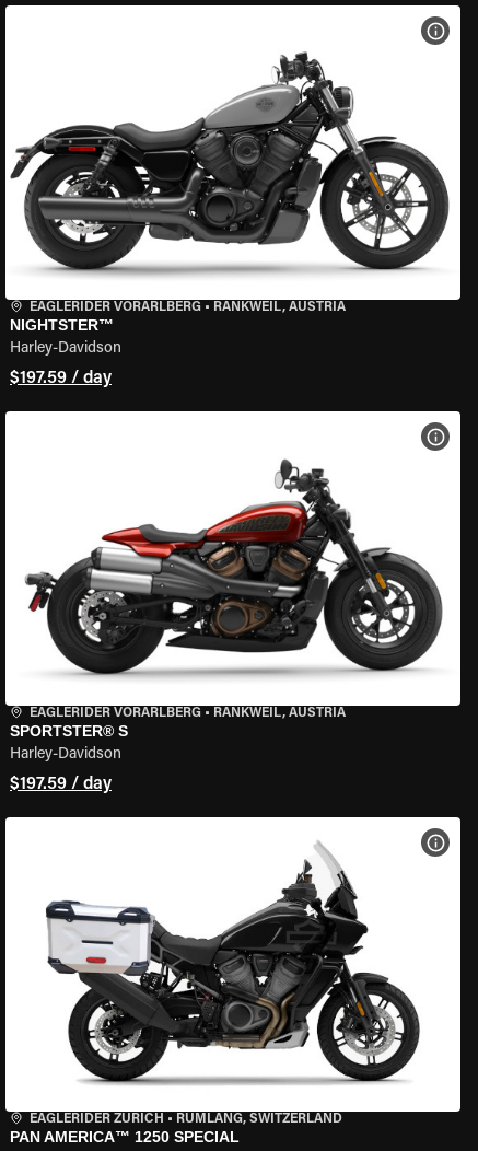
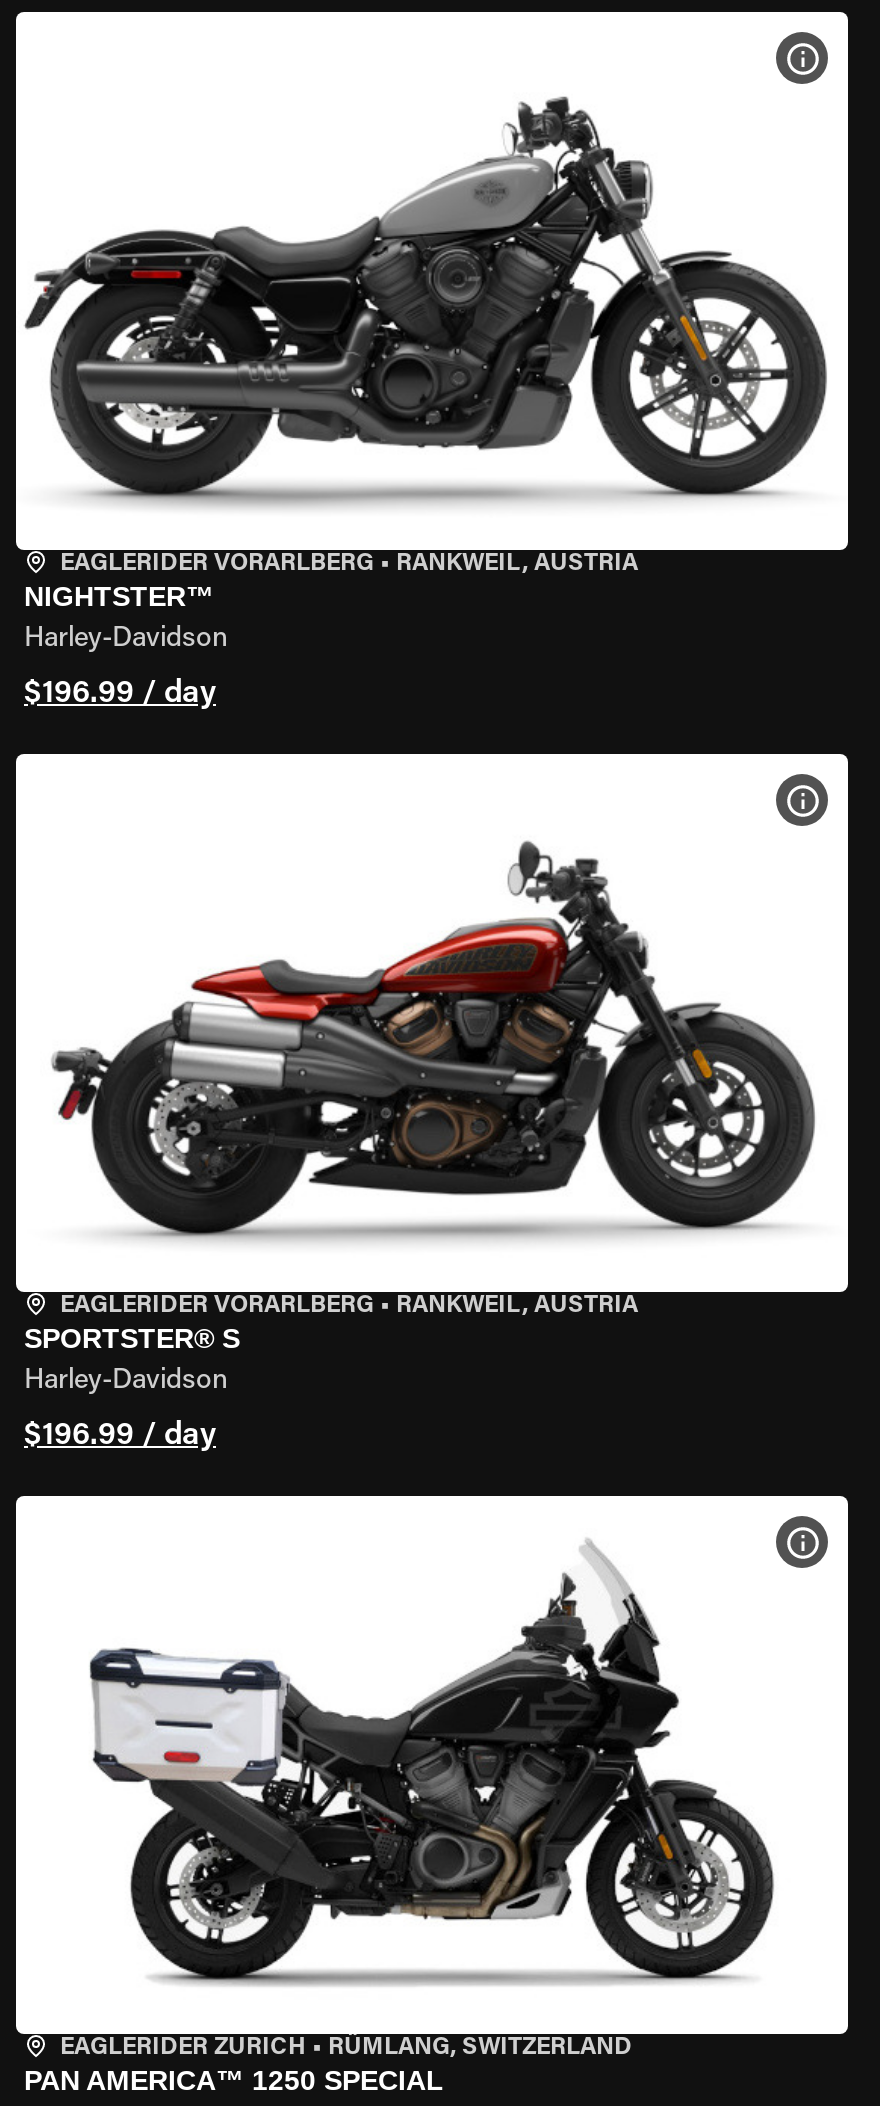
- $197.59 / day
+ $196.99 / day

- $197.59 / day
+ $196.99 / day
